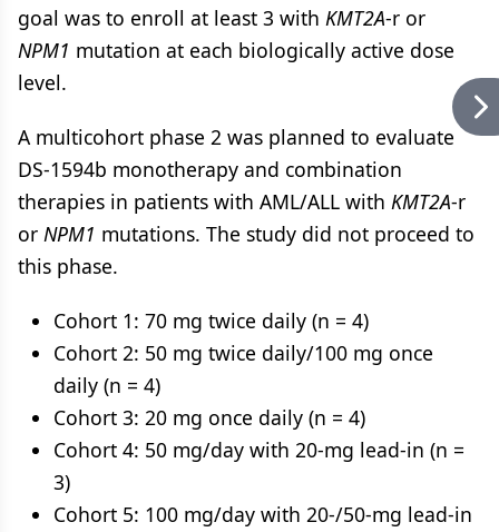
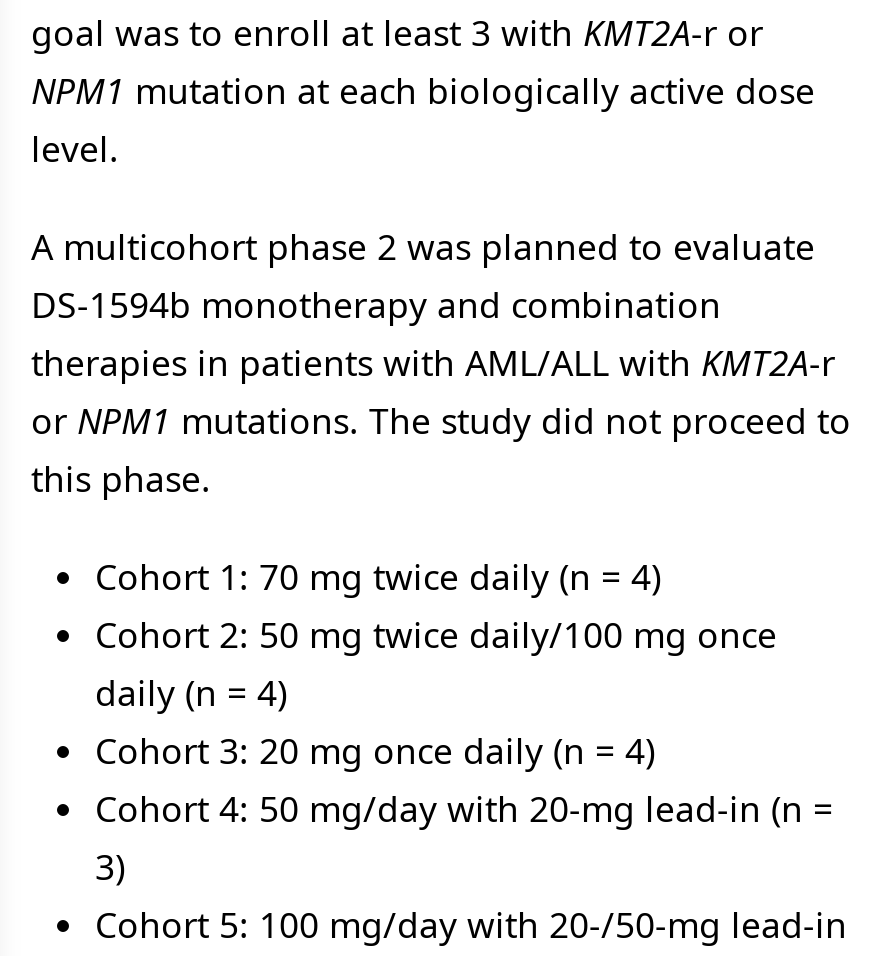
- [image]
